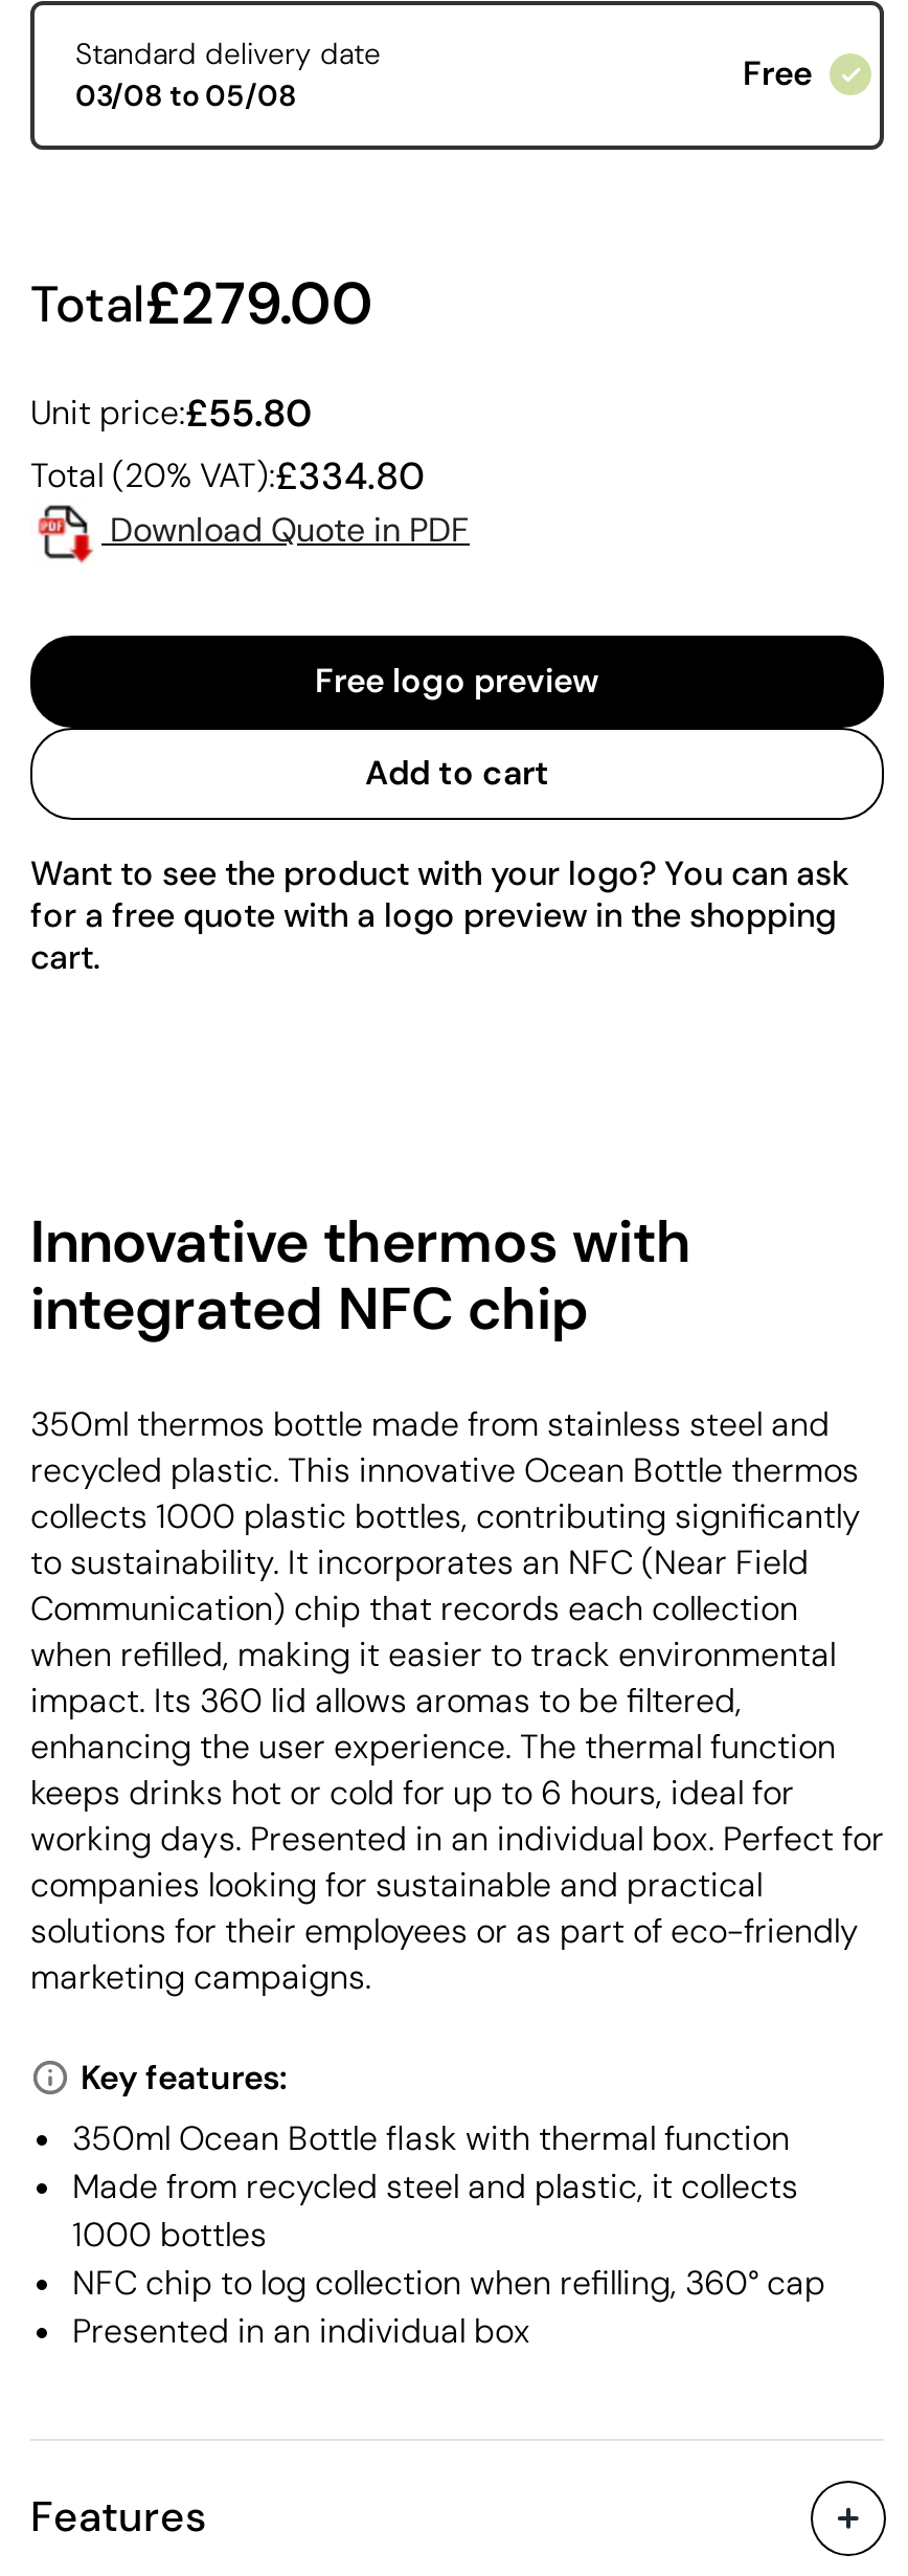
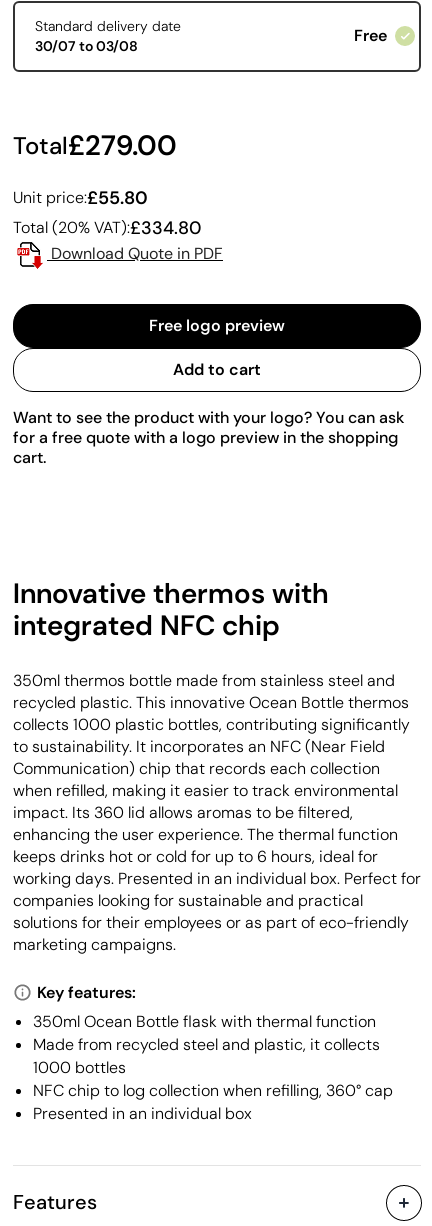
- 03/08 to 05/08
+ 30/07 to 03/08
